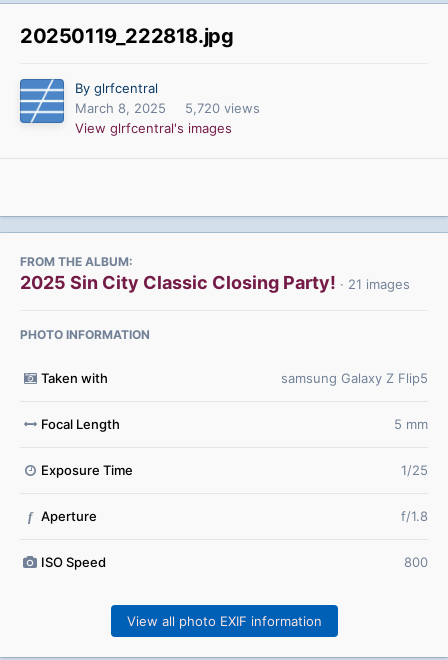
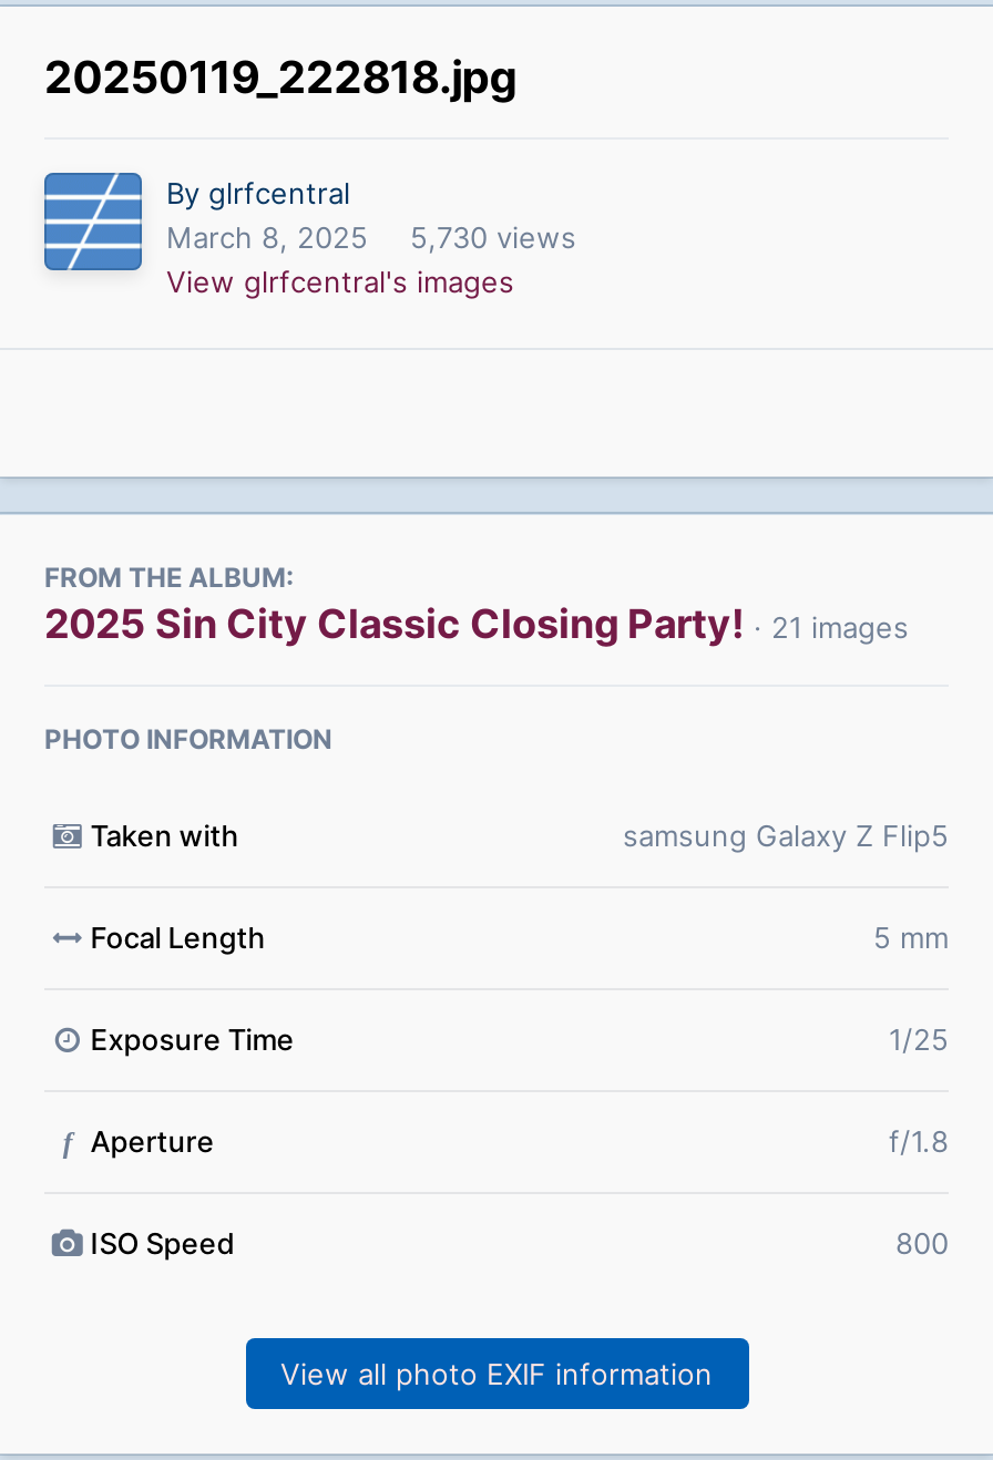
- March 8, 2025 5,720 views
+ March 8, 2025 5,730 views
